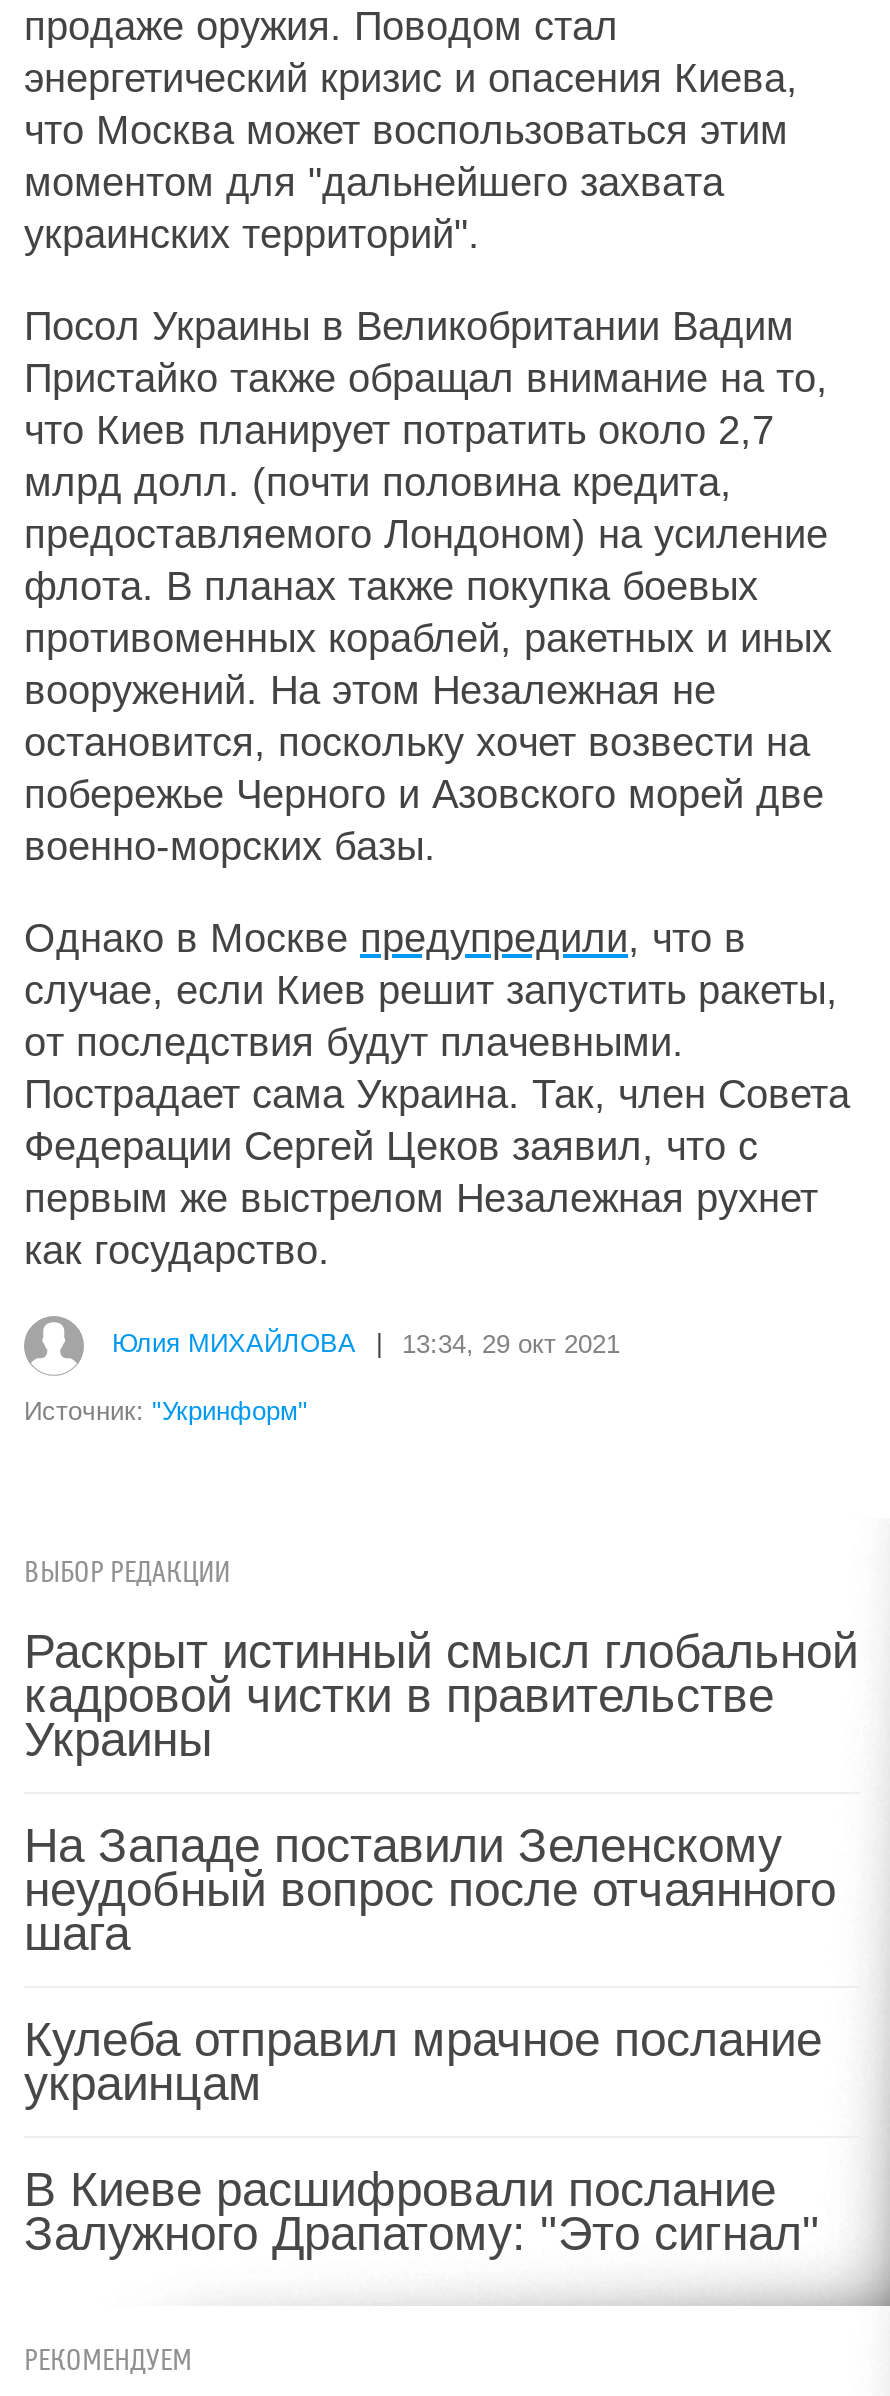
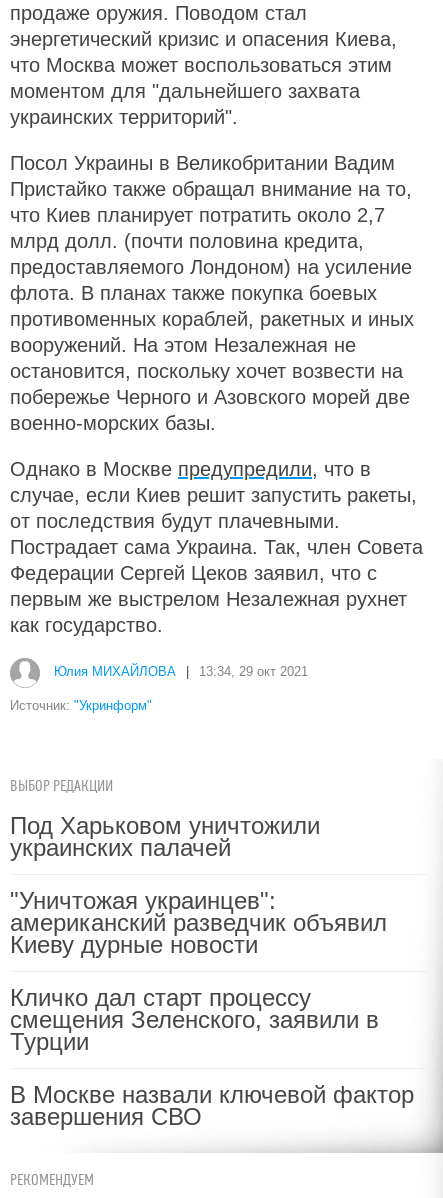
- Раскрыт истинный смысл глобальной
- кадровой чистки в правительстве
- Украины
+ Под Харьковом уничтожили
+ украинских палачей

- На Западе поставили Зеленскому
- неудобный вопрос после отчаянного
- шага
+ "Уничтожая украинцев":
+ американский разведчик объявил
+ Киеву дурные новости

- Кулеба отправил мрачное послание
- украинцам
+ Кличко дал старт процессу
+ смещения Зеленского, заявили в
+ Турции

- В Киеве расшифровали послание
- Залужного Драпатому: "Это сигнал"
+ В Москве назвали ключевой фактор
+ завершения СВО
